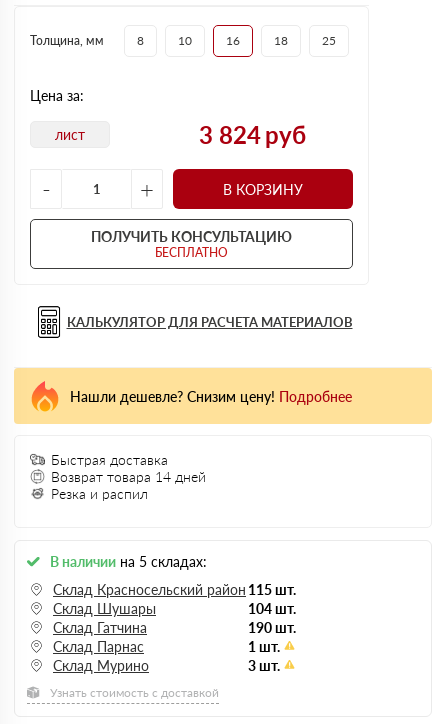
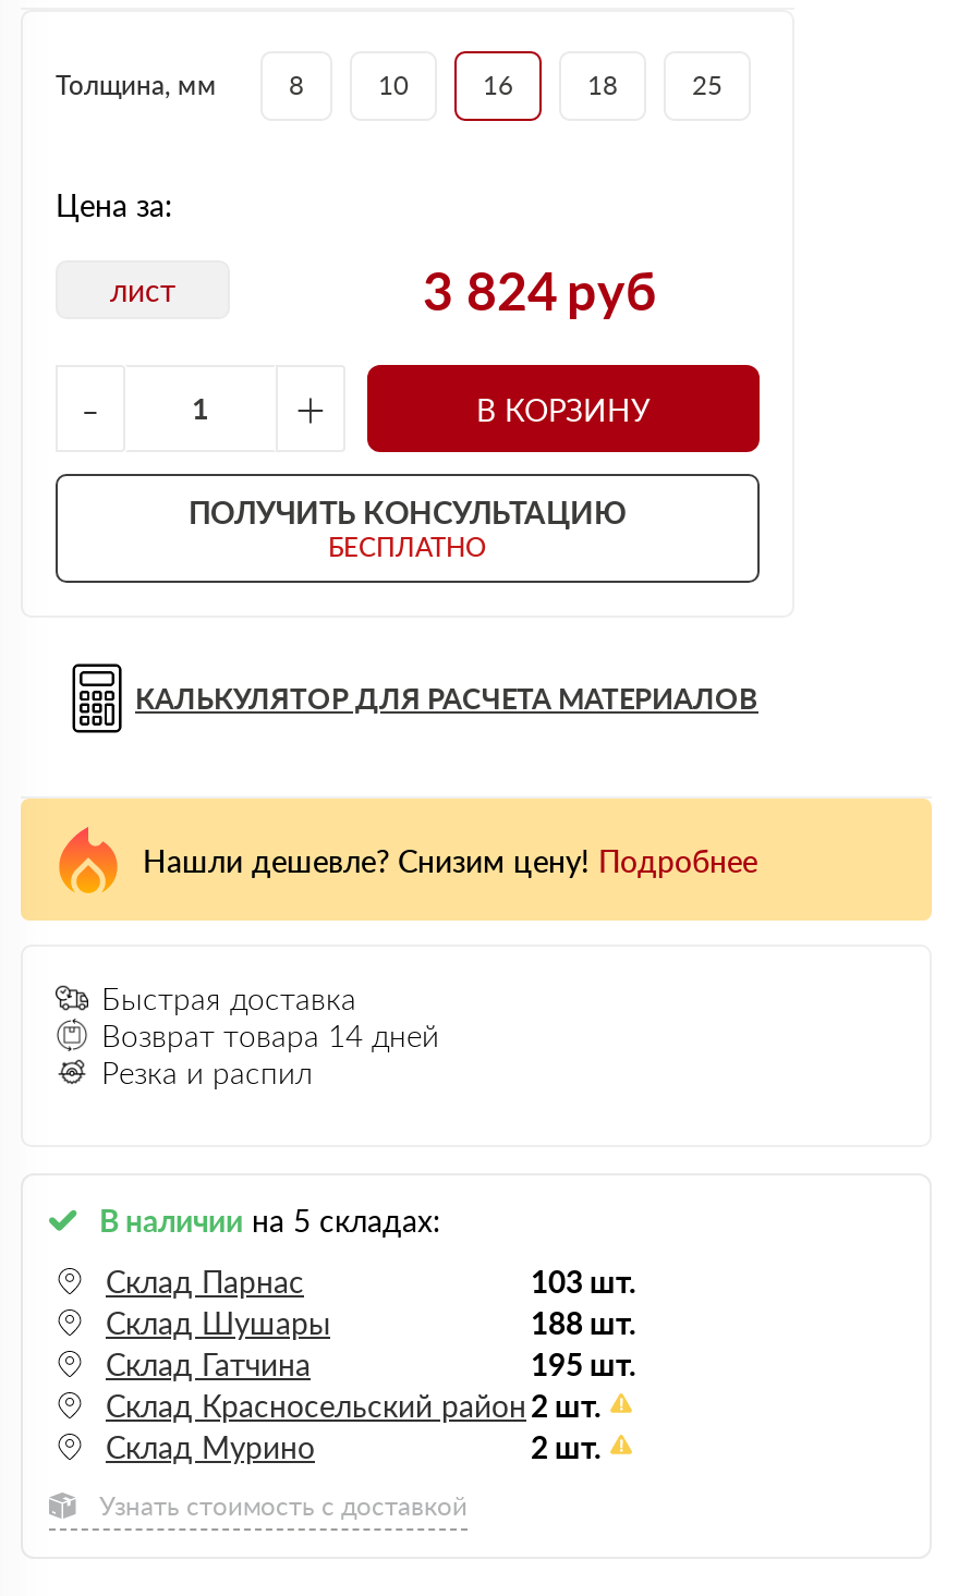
- Склад Красносельский район 115 шт.
+ Склад Парнас
+ 103 шт.

- 104 шт.
+ 188 шт.

- 190 шт.
- Склад Парнас
- 1 шт.
+ 195 шт.
+ Склад Красносельский район 2 шт.

- 3 шт.
+ 2 шт.
